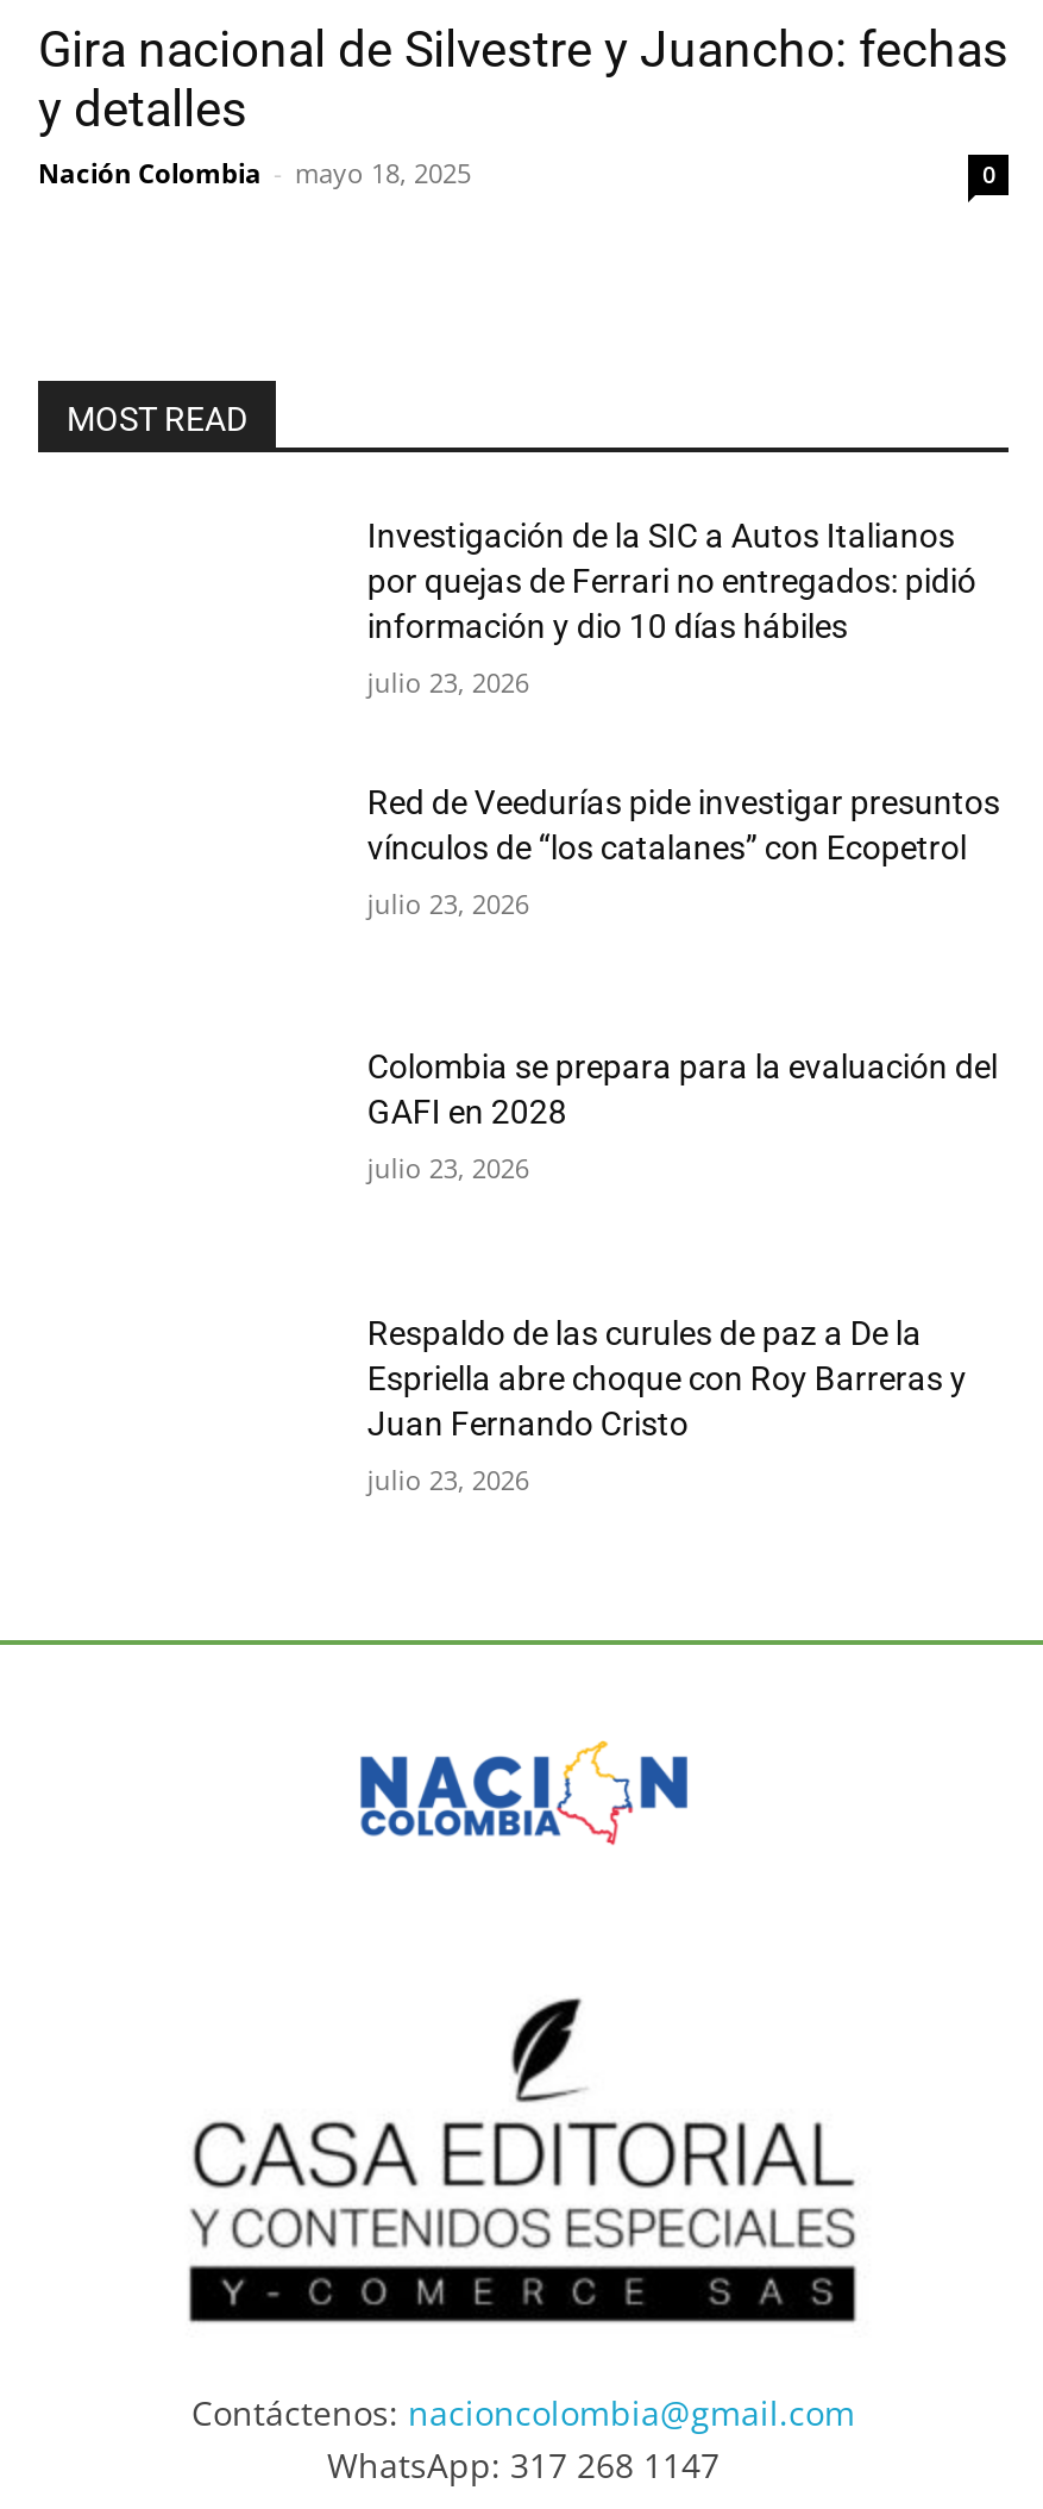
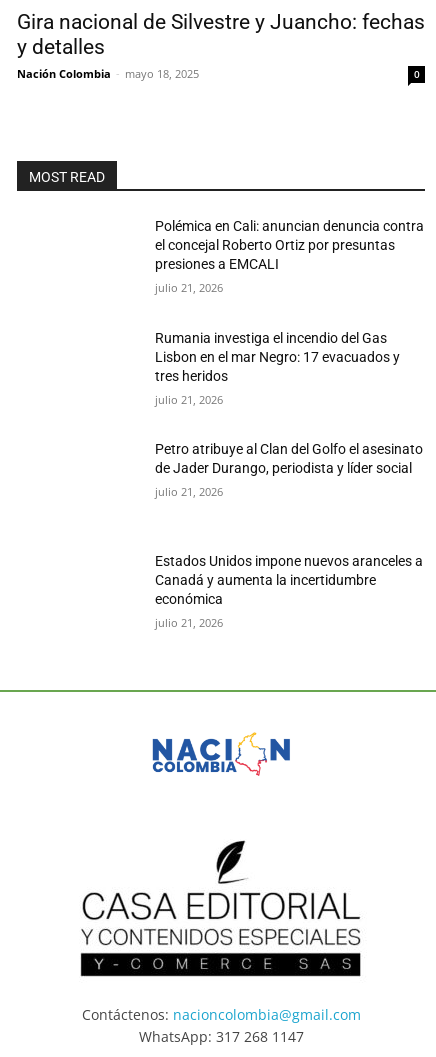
- Investigación de la SIC a Autos Italianos
- por quejas de Ferrari no entregados: pidió
- información y dio 10 días hábiles
+ Polémica en Cali: anuncian denuncia contra
+ el concejal Roberto Ortiz por presuntas
+ presiones a EMCALI

- julio 23, 2026
+ julio 21, 2026

- Red de Veedurías pide investigar presuntos
- vínculos de “los catalanes” con Ecopetrol
+ Rumania investiga el incendio del Gas
+ Lisbon en el mar Negro: 17 evacuados y
+ tres heridos

- julio 23, 2026
+ julio 21, 2026

- Colombia se prepara para la evaluación del
- GAFI en 2028
+ Petro atribuye al Clan del Golfo el asesinato
+ de Jader Durango, periodista y líder social

- julio 23, 2026
+ julio 21, 2026

- Respaldo de las curules de paz a De la
- Espriella abre choque con Roy Barreras y
- Juan Fernando Cristo
+ Estados Unidos impone nuevos aranceles a
+ Canadá y aumenta la incertidumbre
+ económica

- julio 23, 2026
+ julio 21, 2026
